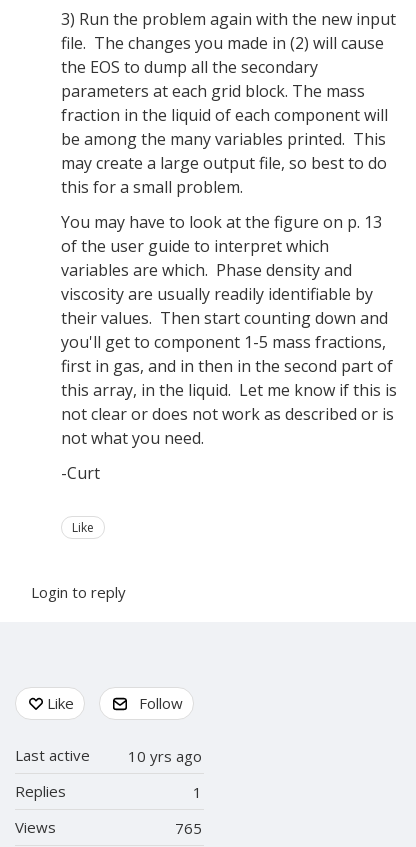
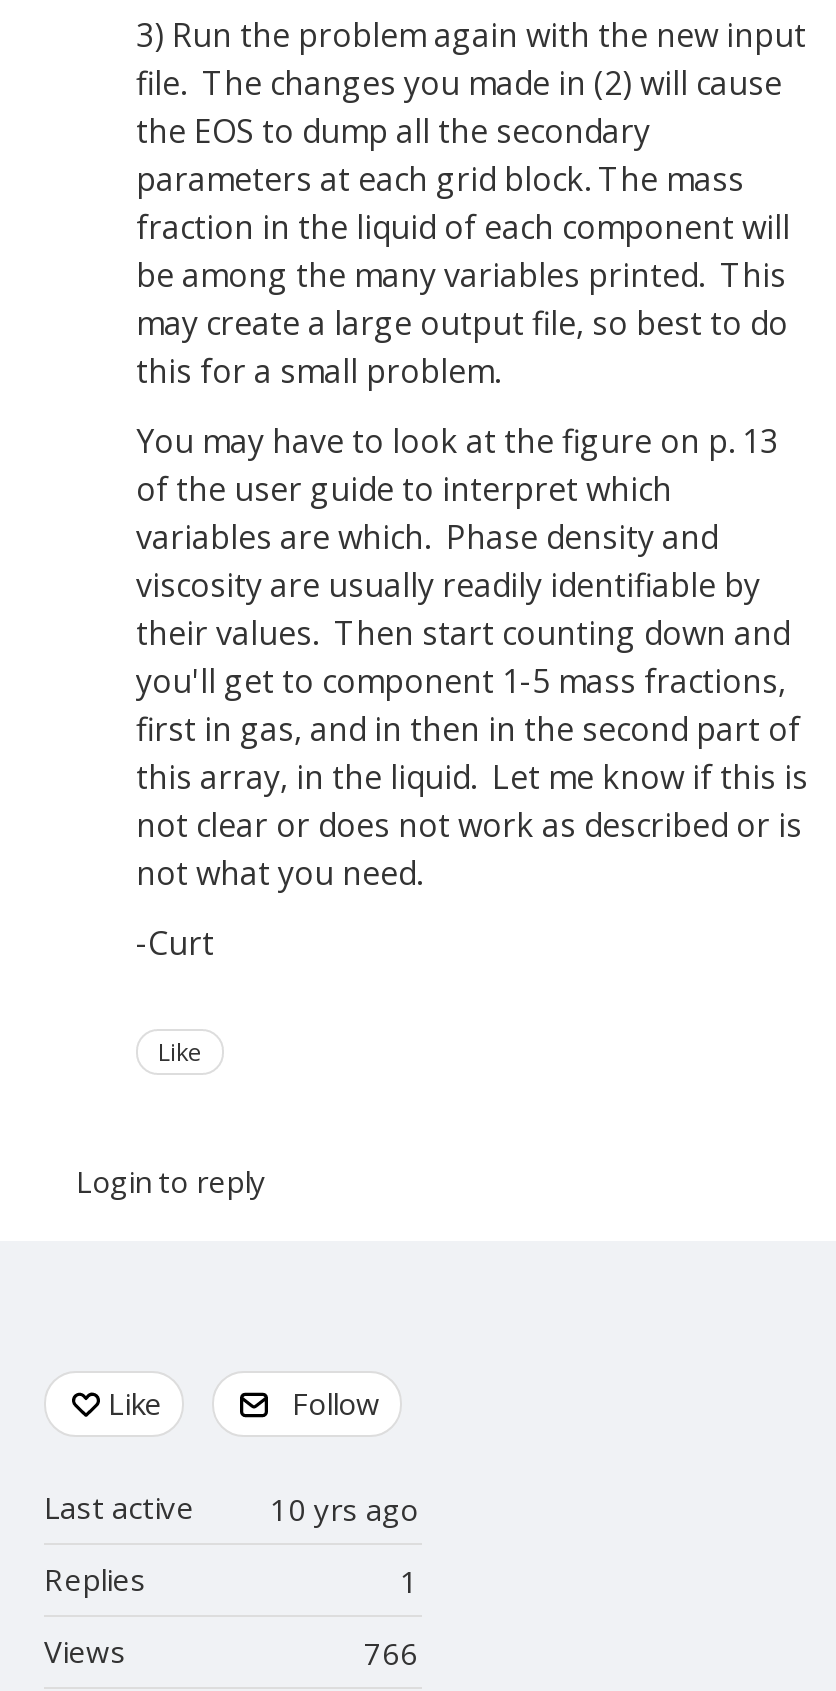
- 765
+ 766
